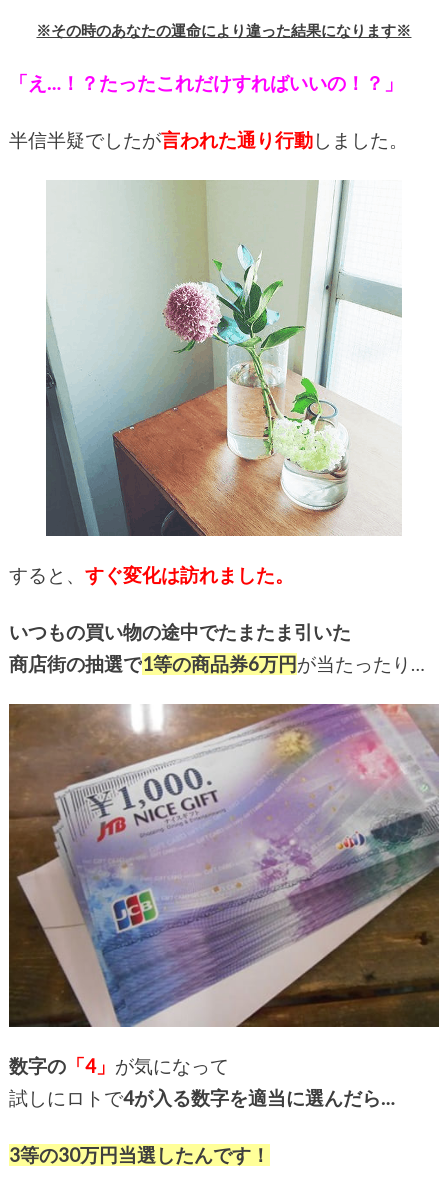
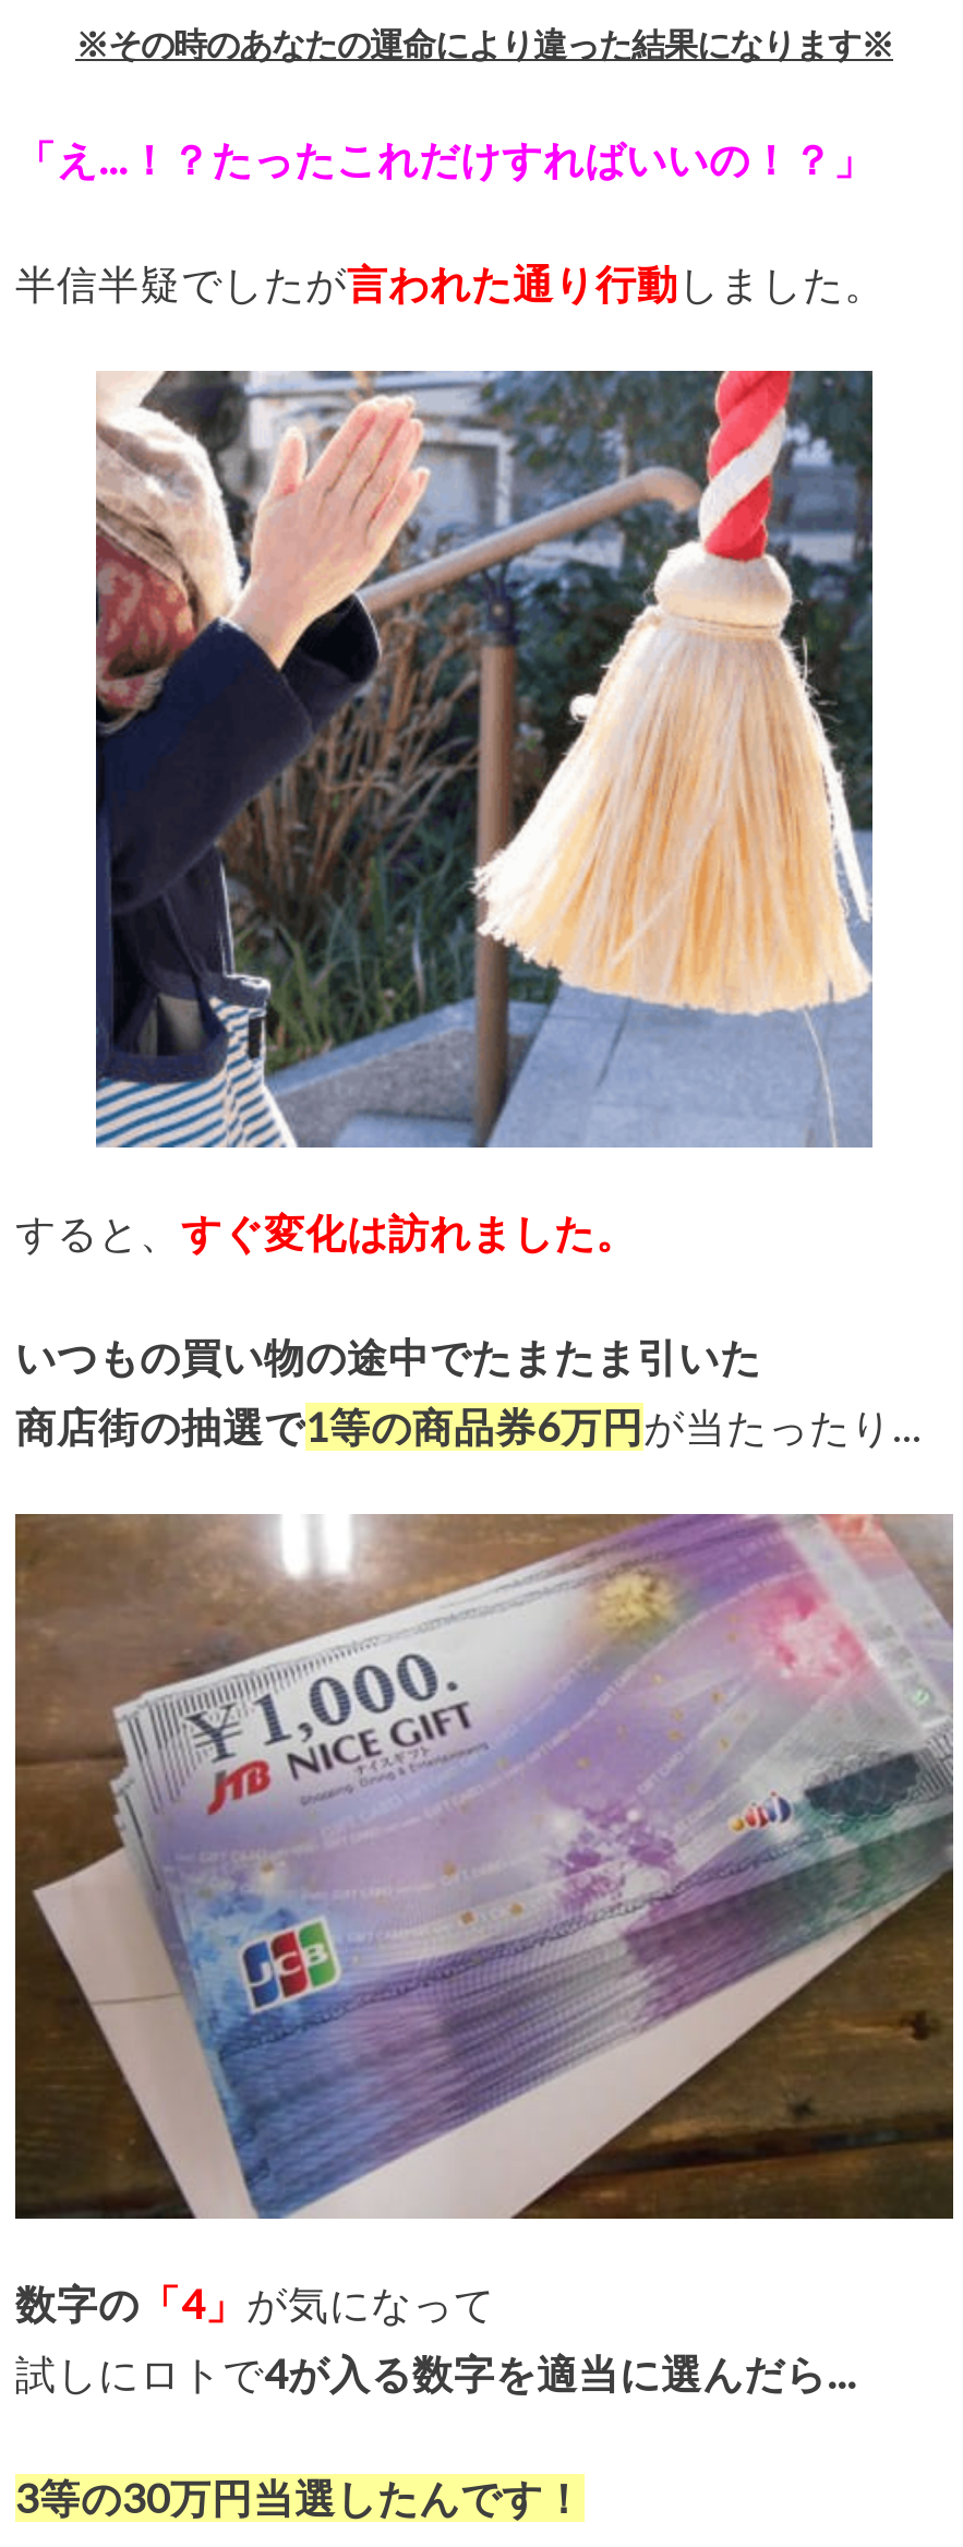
- [image]
+ [image]
